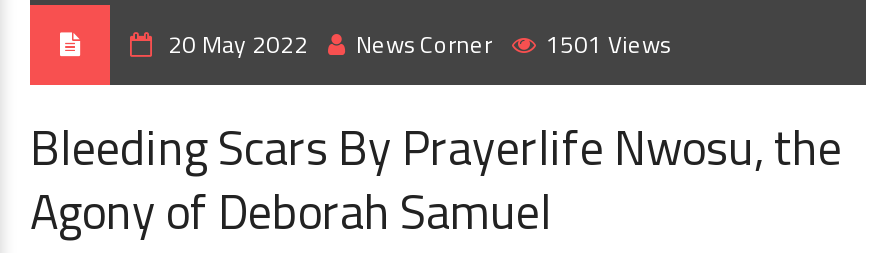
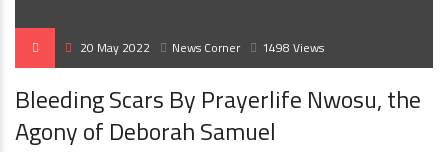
- 20 May 2022 News Corner 1501 Views
+ 20 May 2022 News Corner 1498 Views
